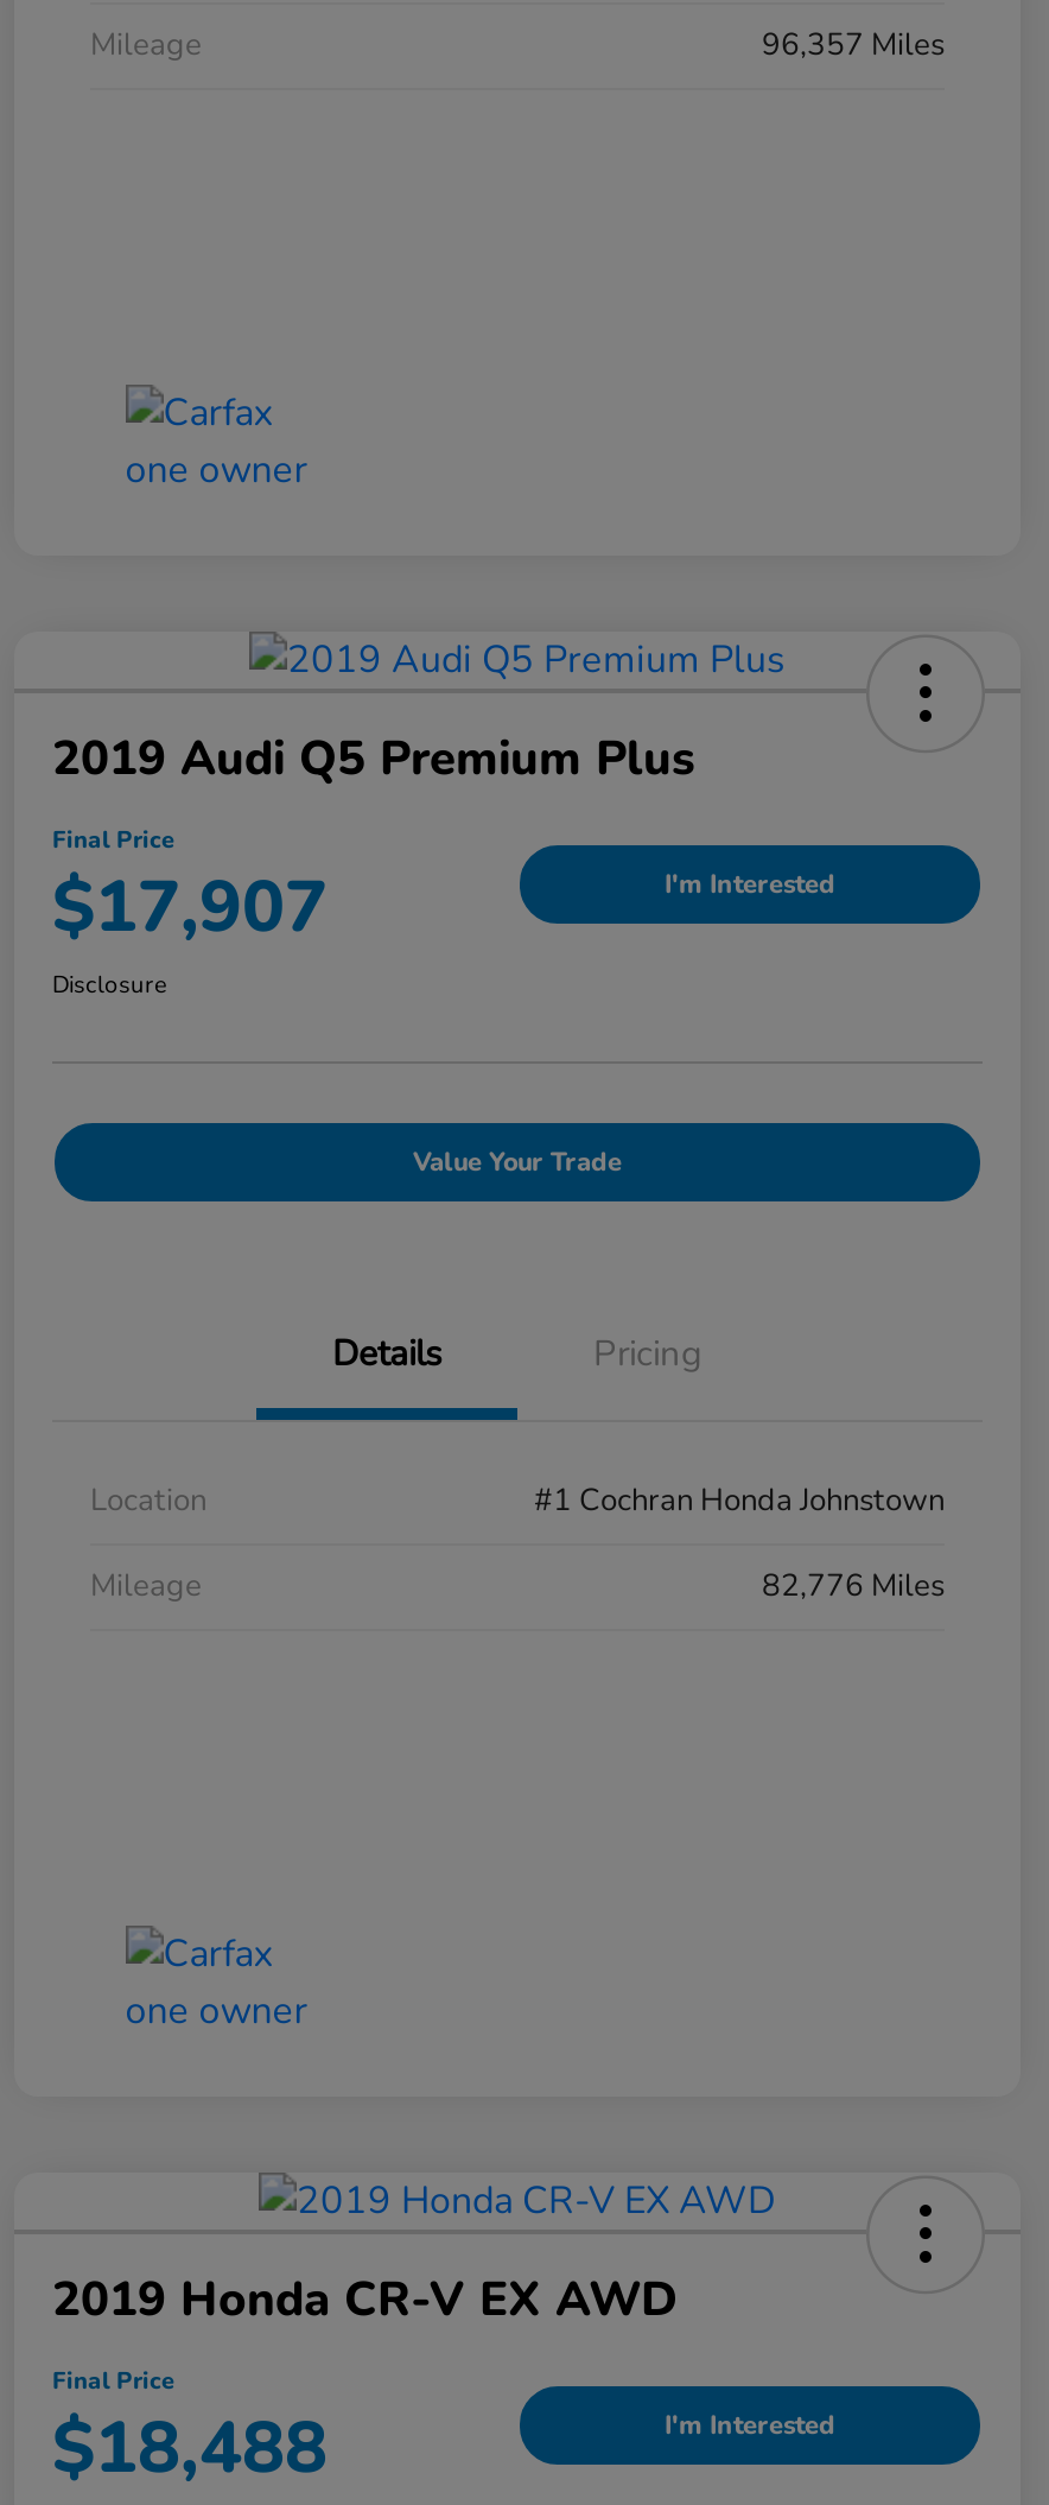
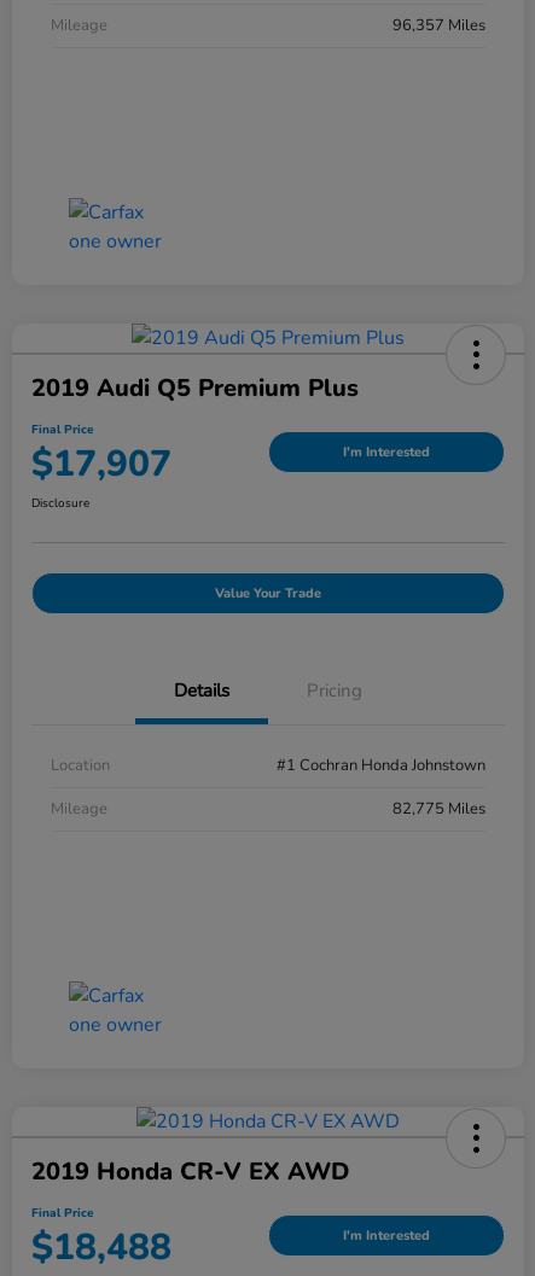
- 82,776 Miles
+ 82,775 Miles
